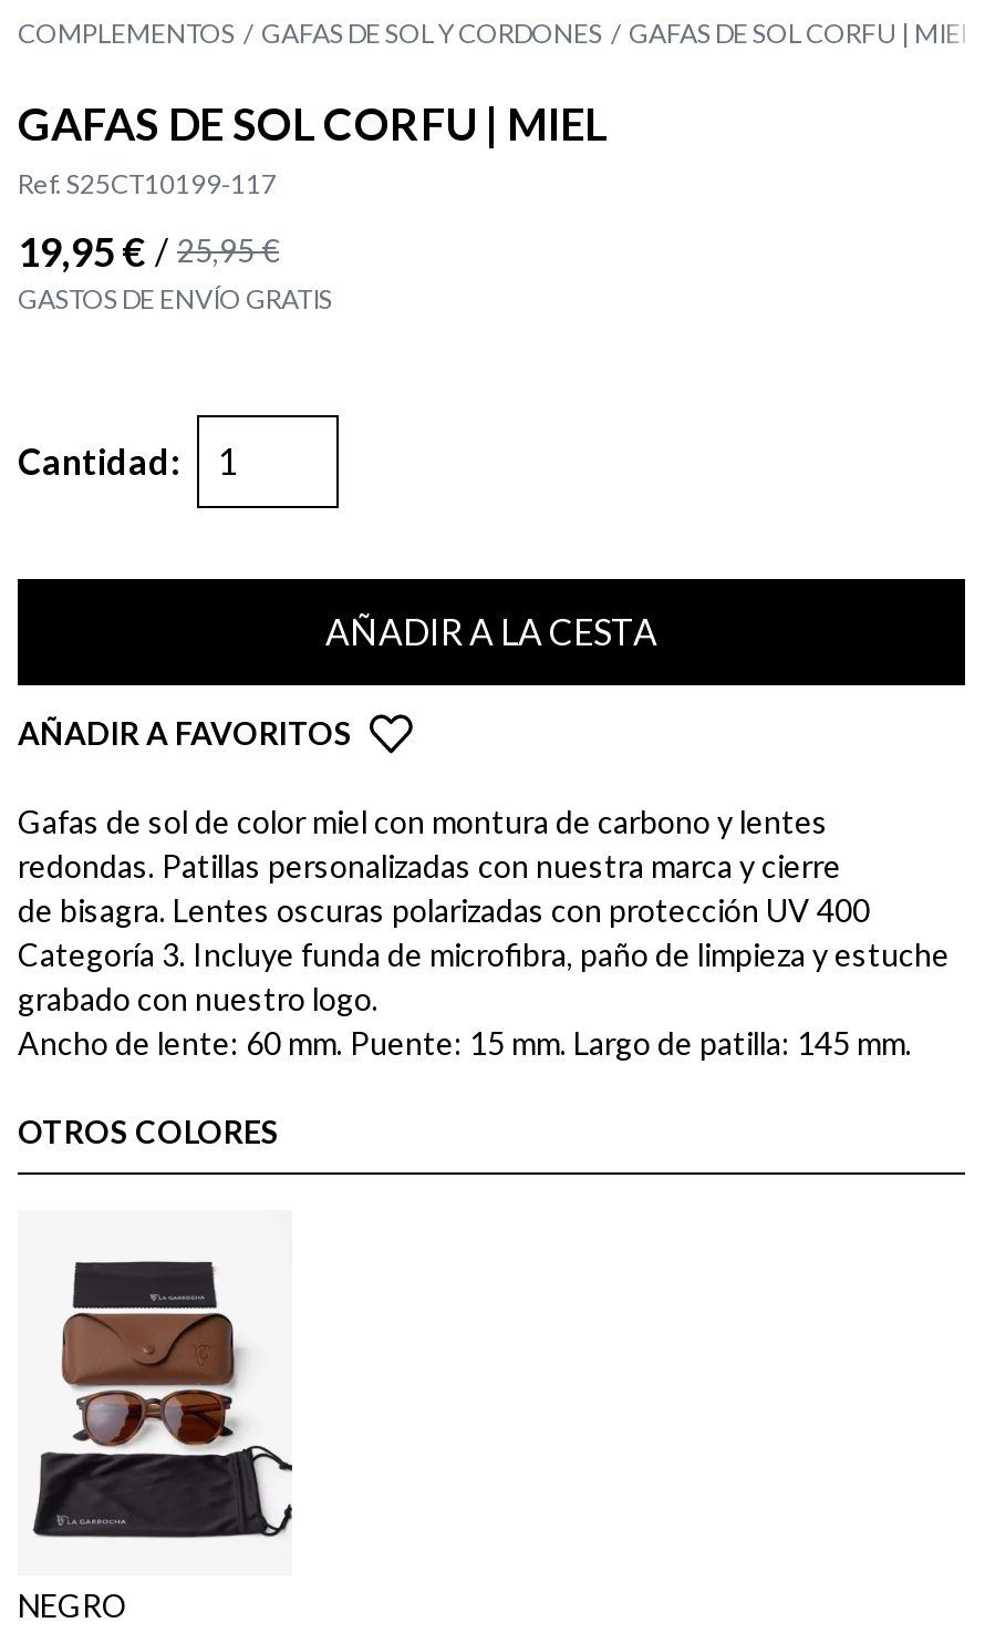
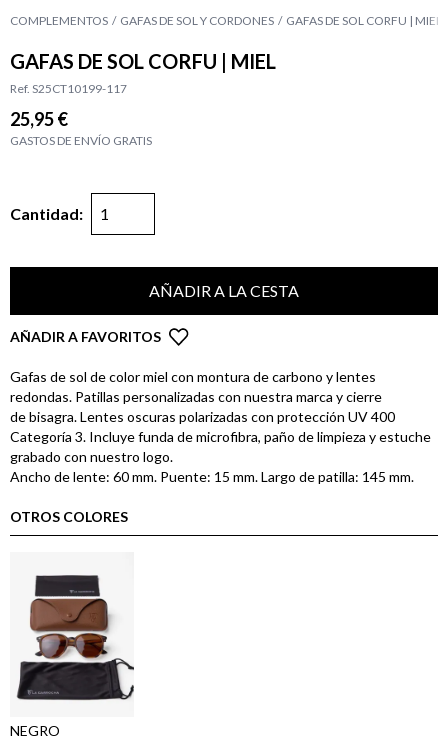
- 19,95 € / 25,95 €
+ 25,95 €
